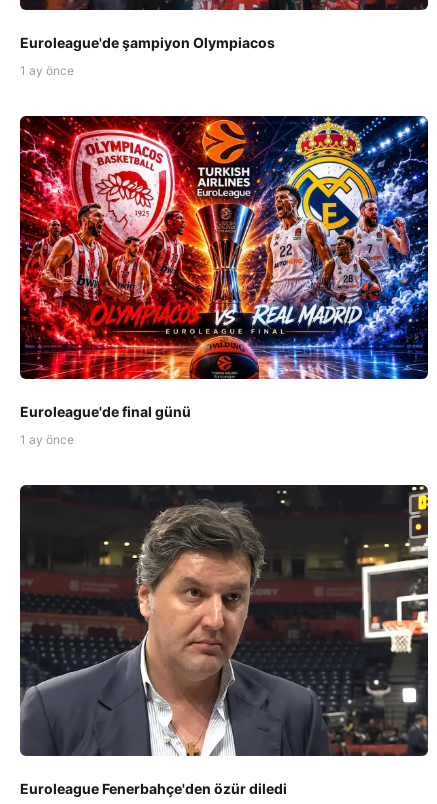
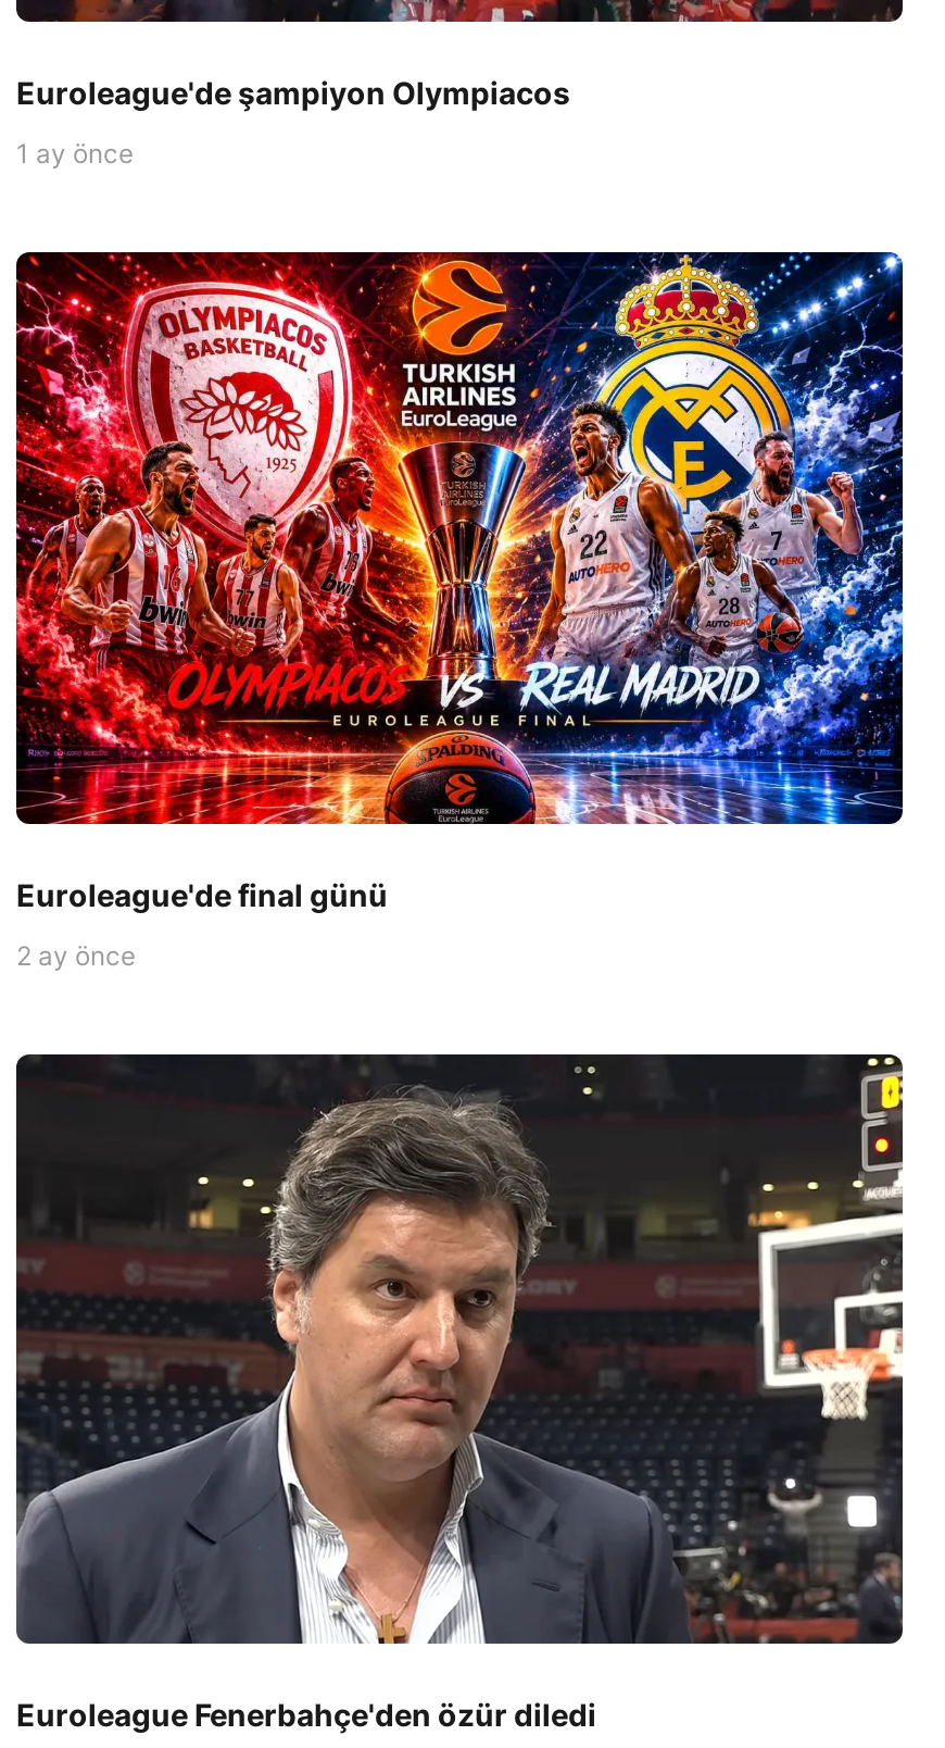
- 1 ay önce
+ 2 ay önce
